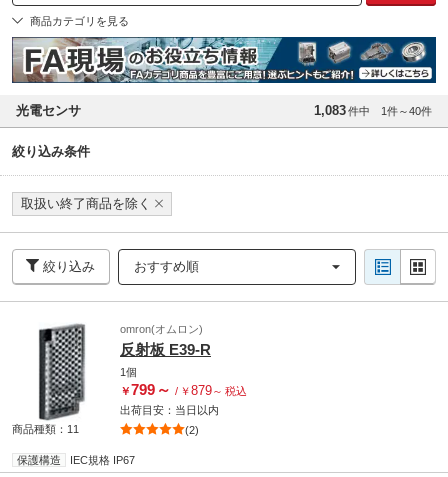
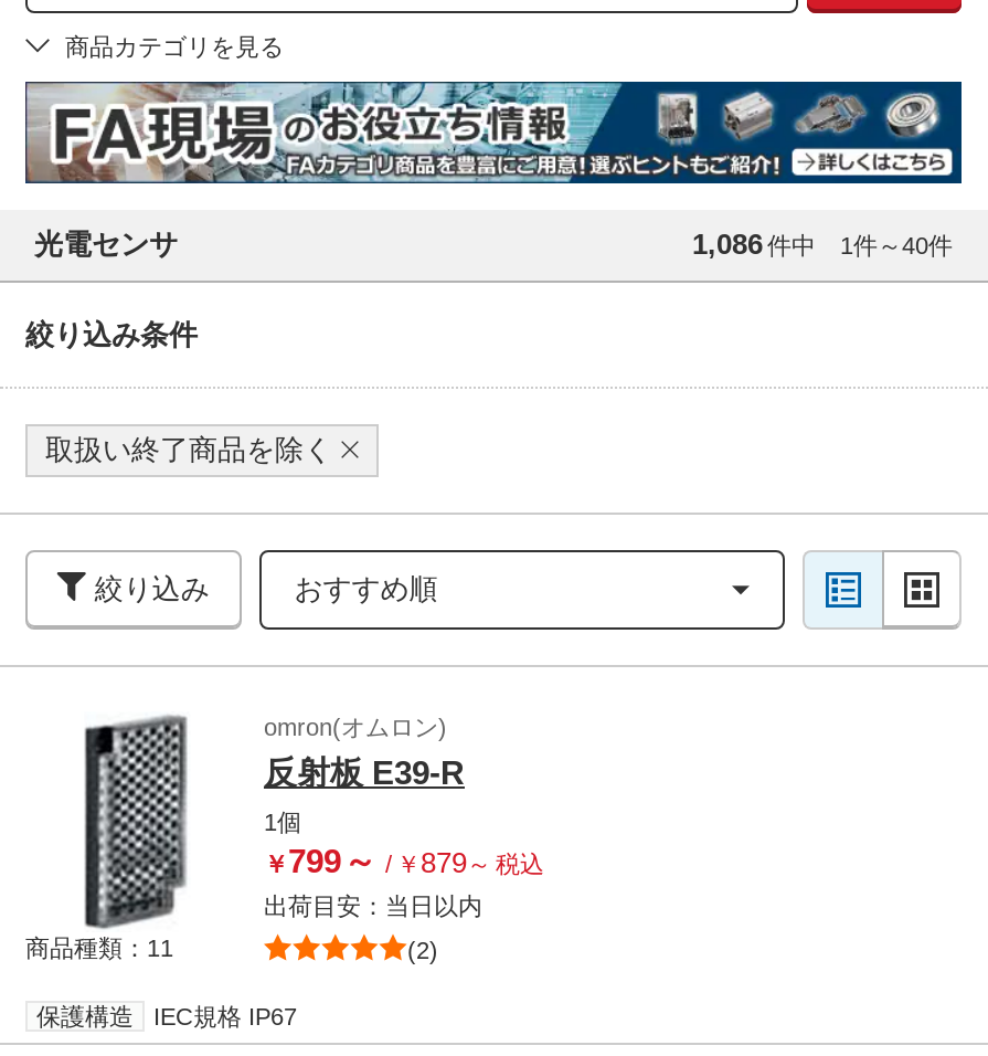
- 1,083 件中 1件～40件
+ 1,086 件中 1件～40件
